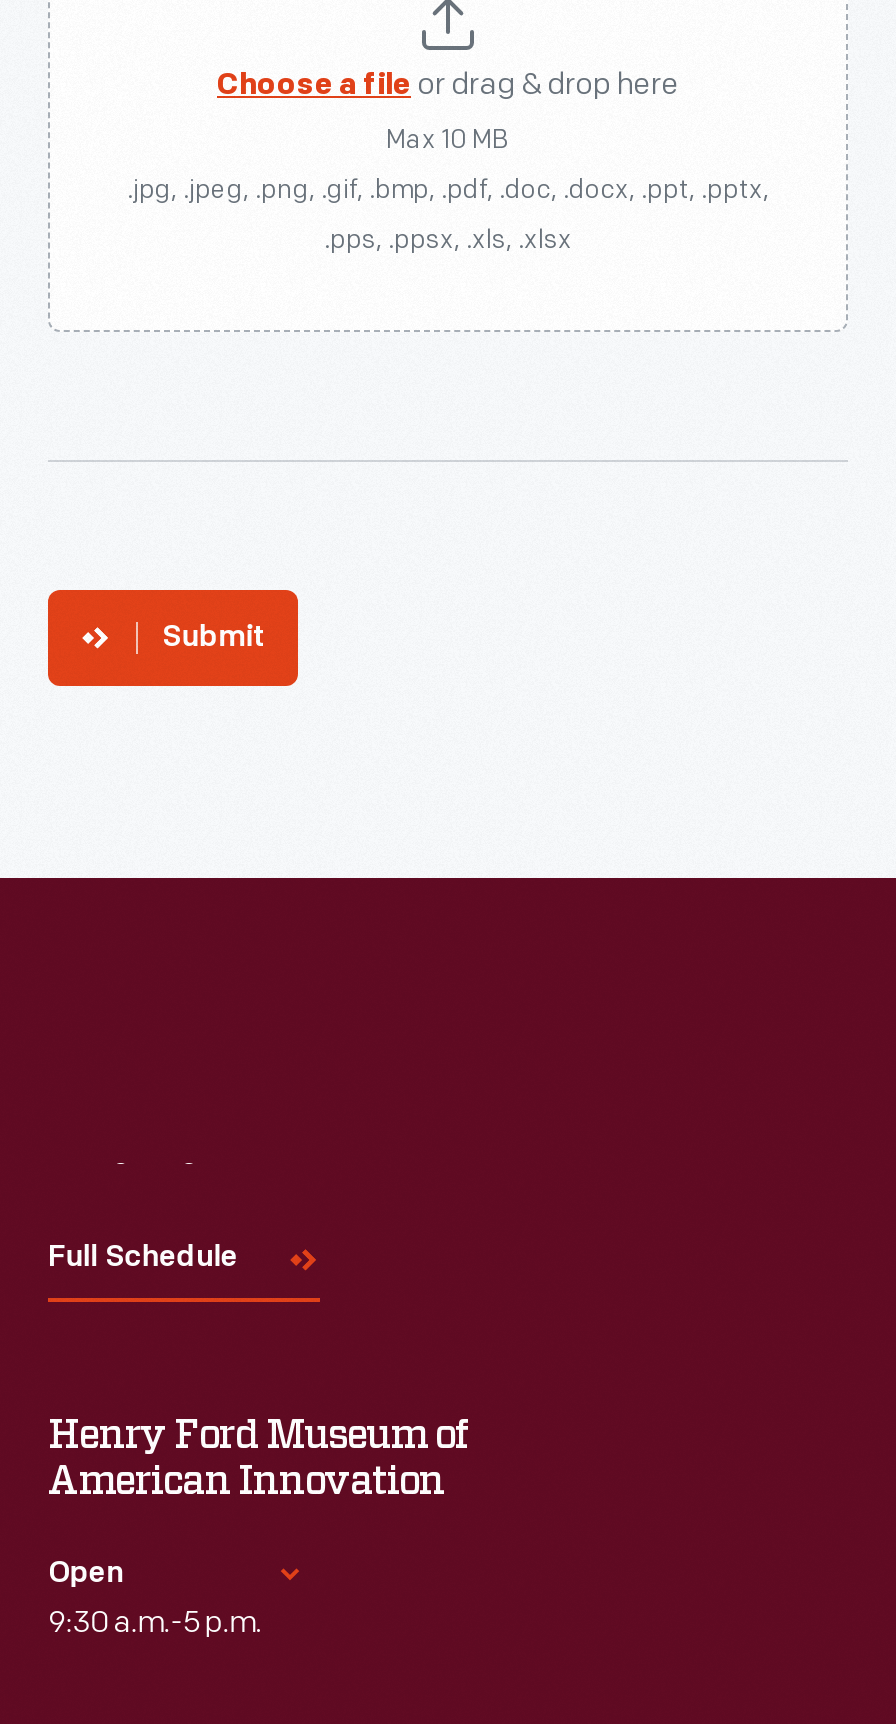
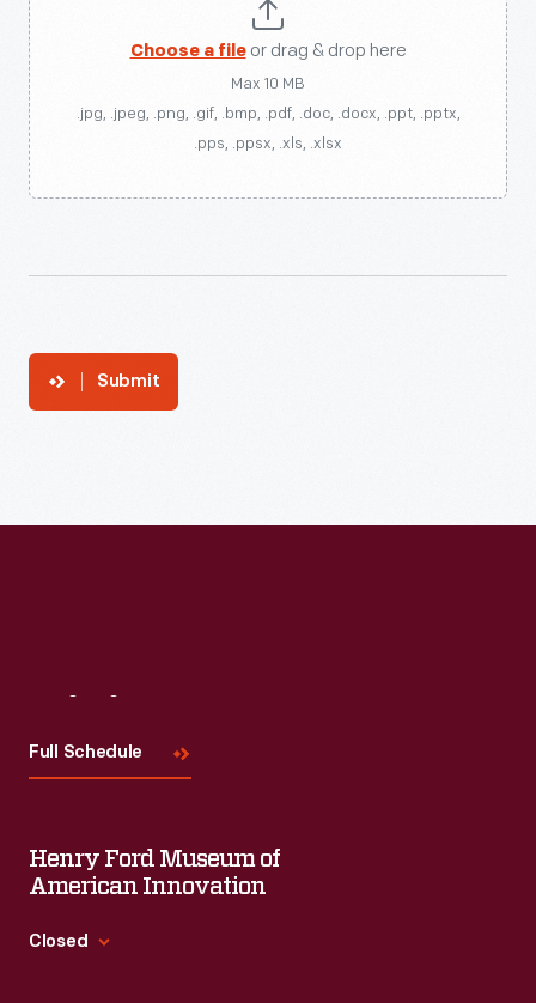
- Open
- 9:30 a.m.-5 p.m.
+ Closed
